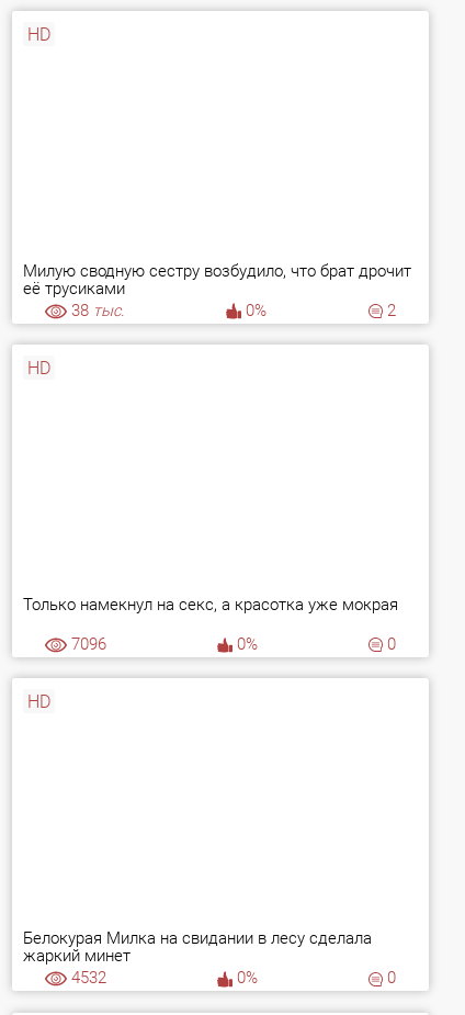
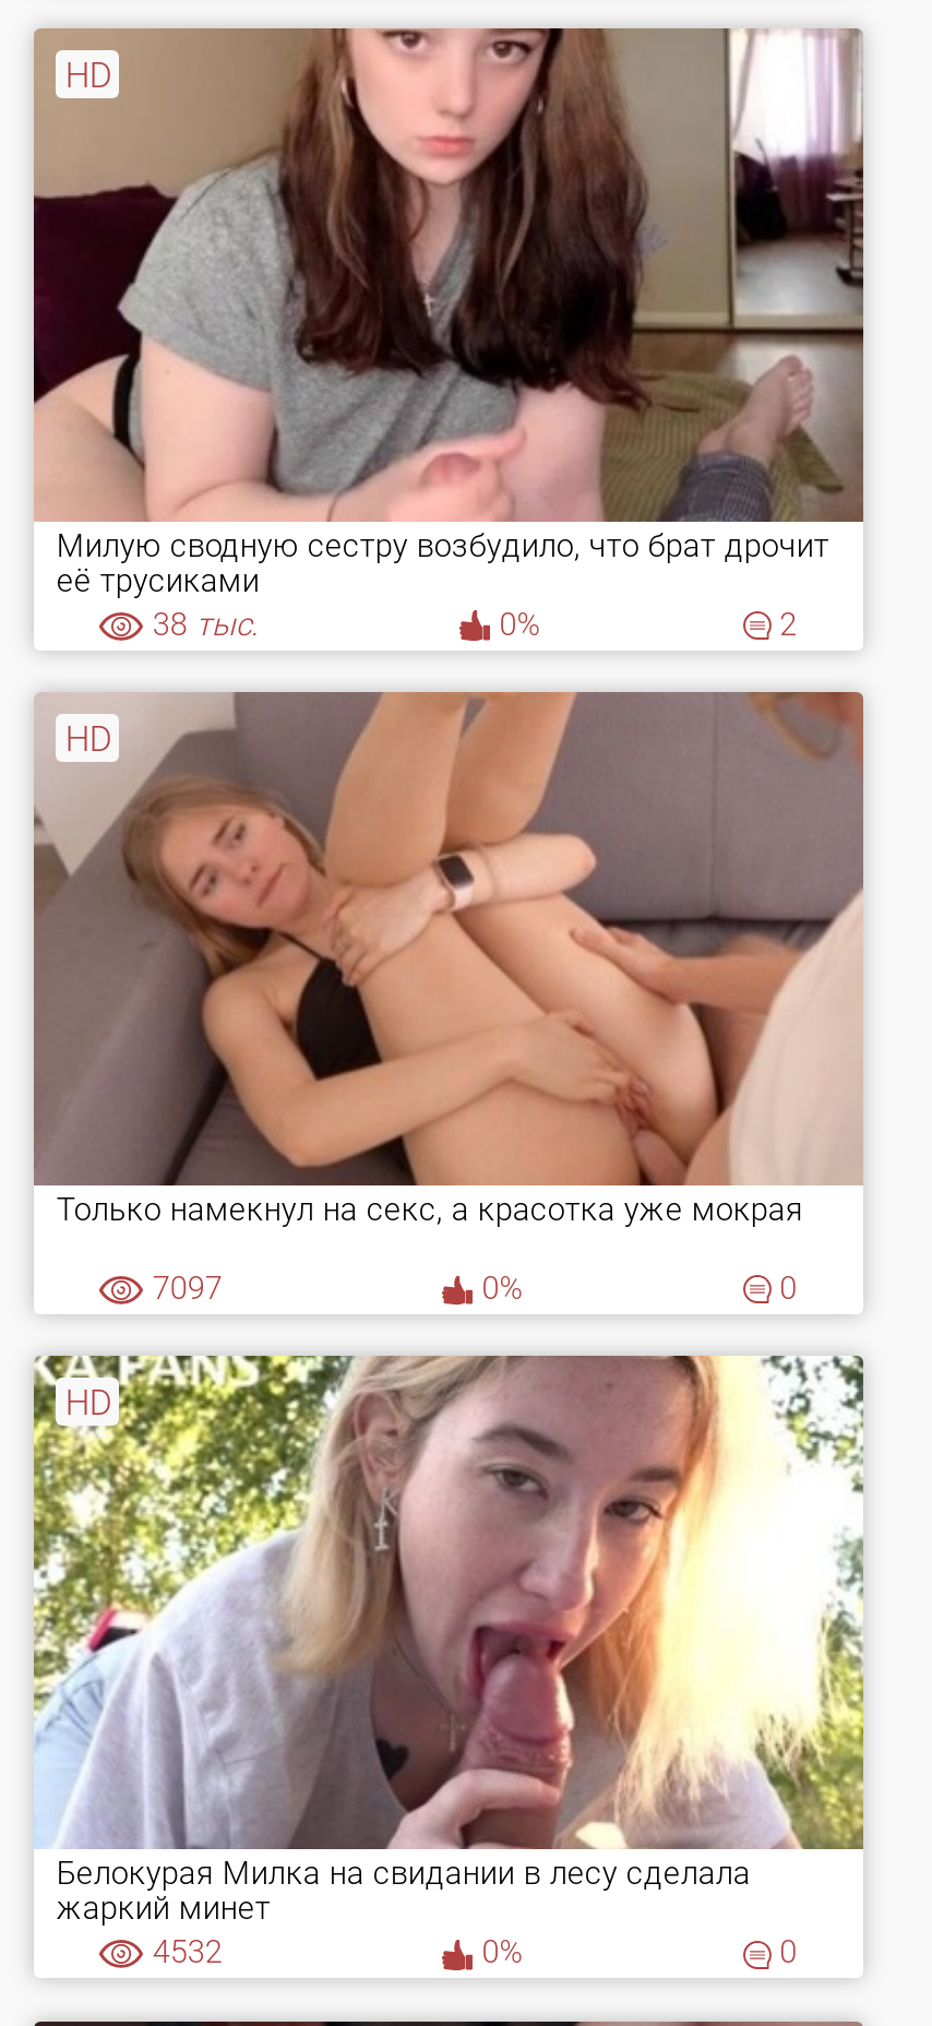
+ [image]

+ [image]

- 7096
+ 7097

+ [image]
